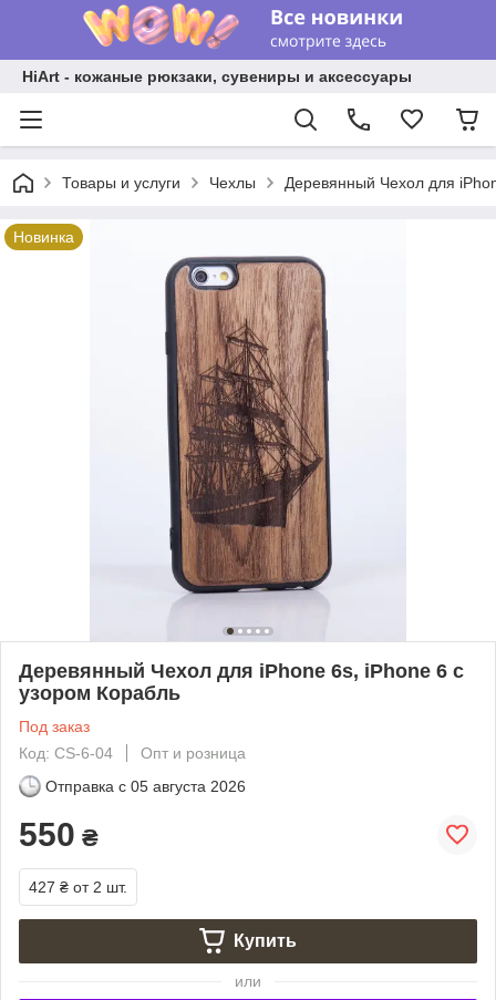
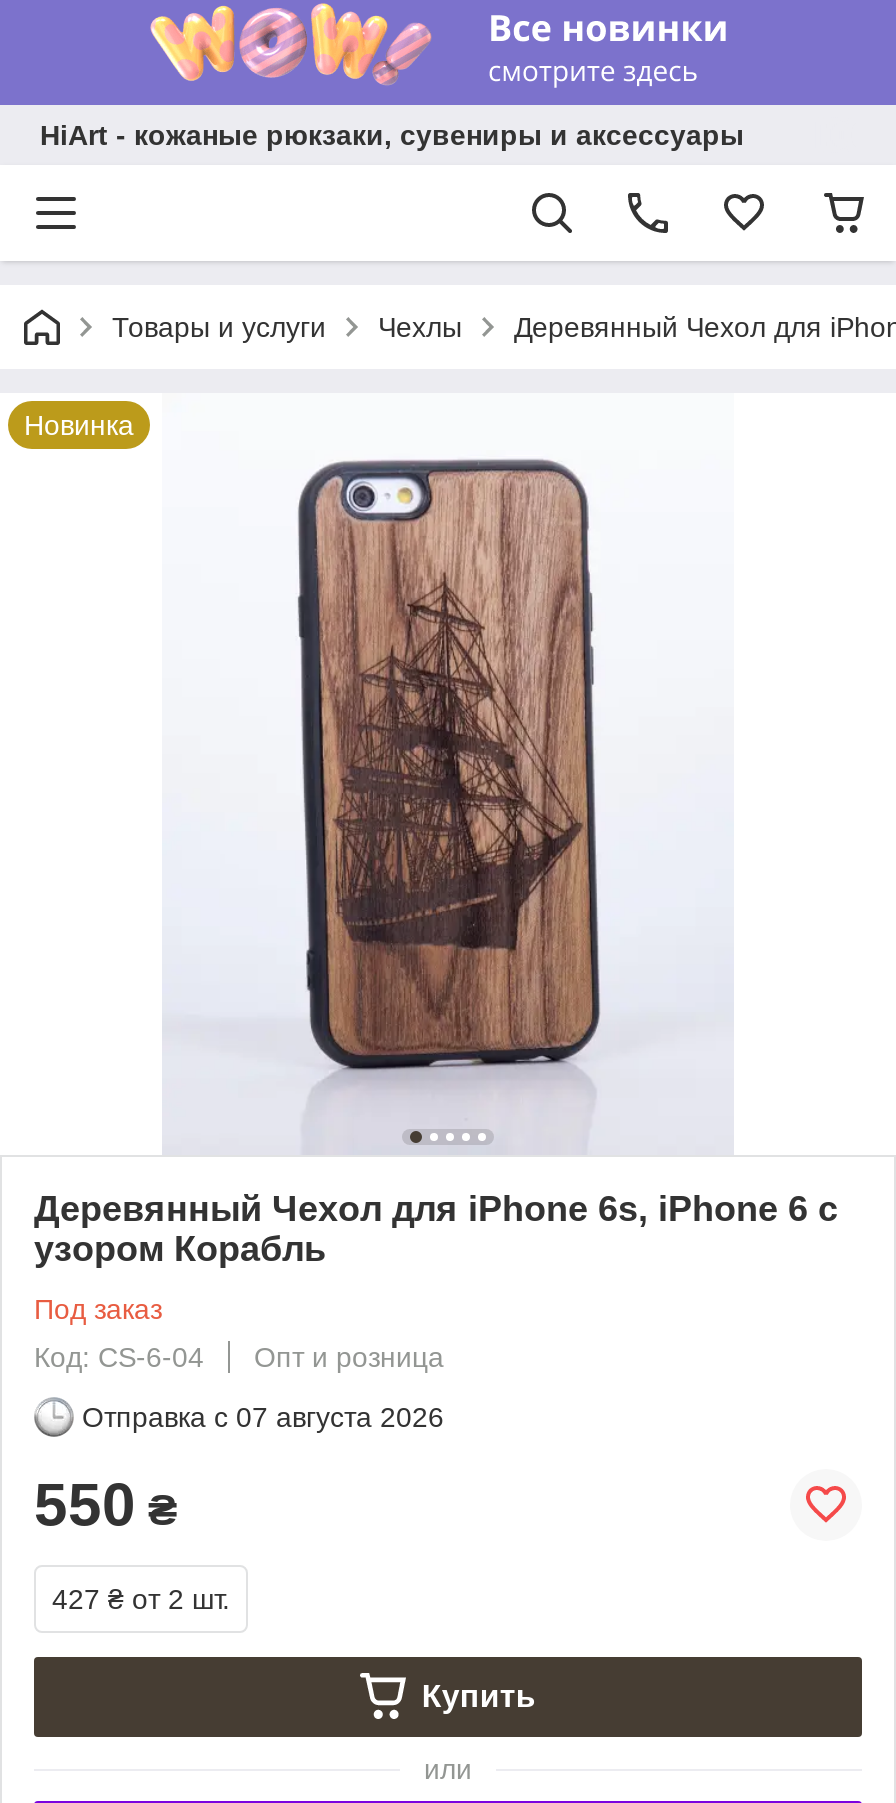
- Отправка с 05 августа 2026
+ Отправка с 07 августа 2026
